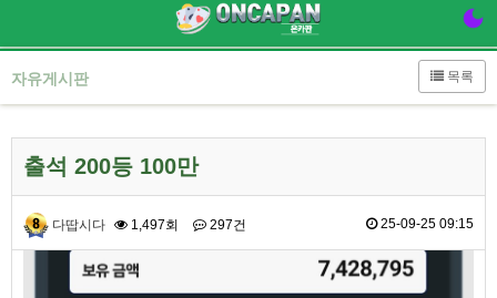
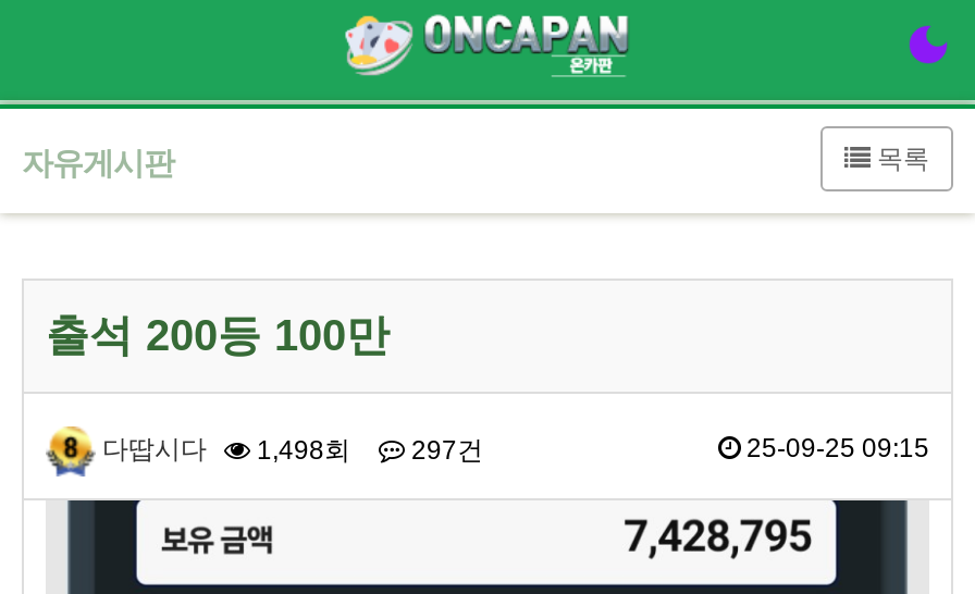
- 1,497회
+ 1,498회
